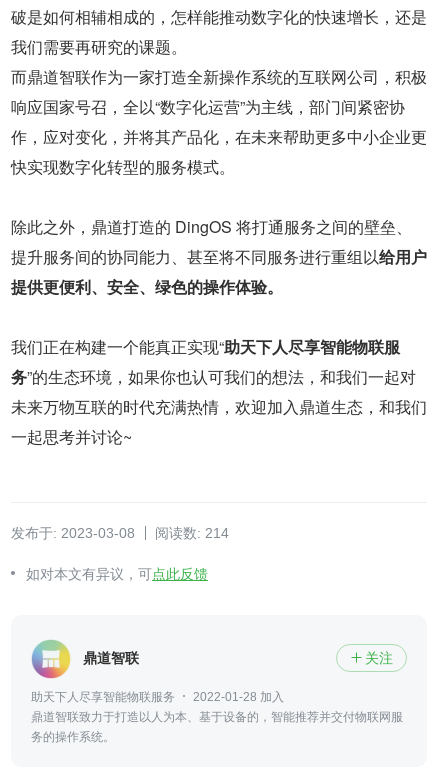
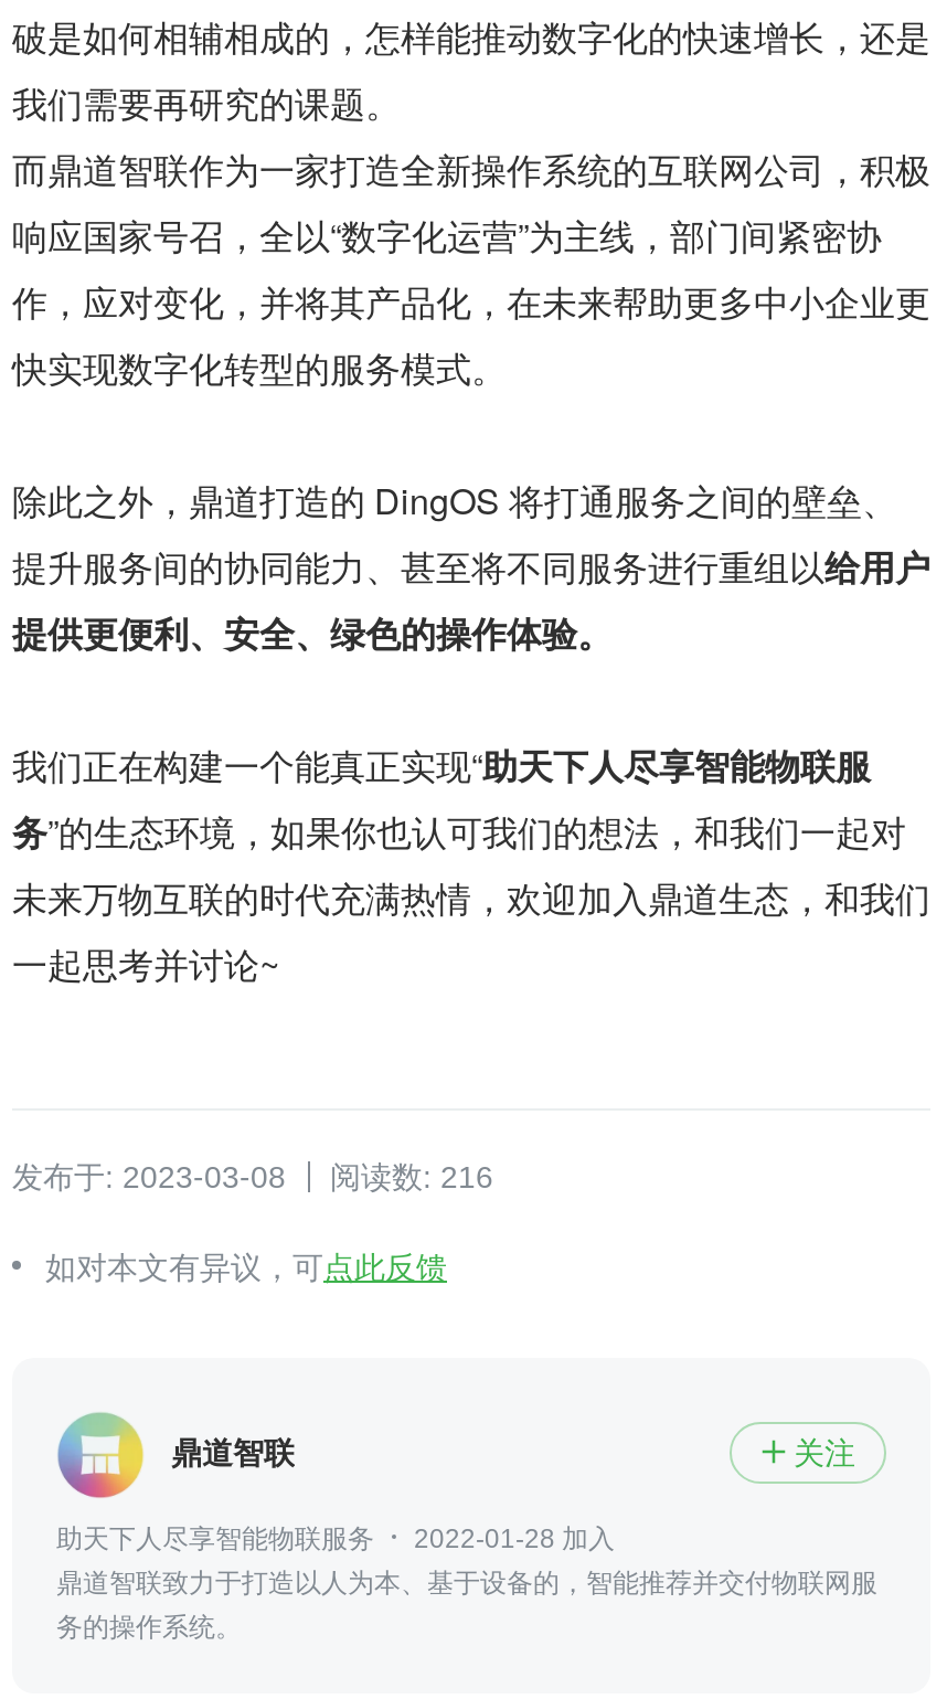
- 发布于: 2023-03-08 阅读数: 214
+ 发布于: 2023-03-08 阅读数: 216
